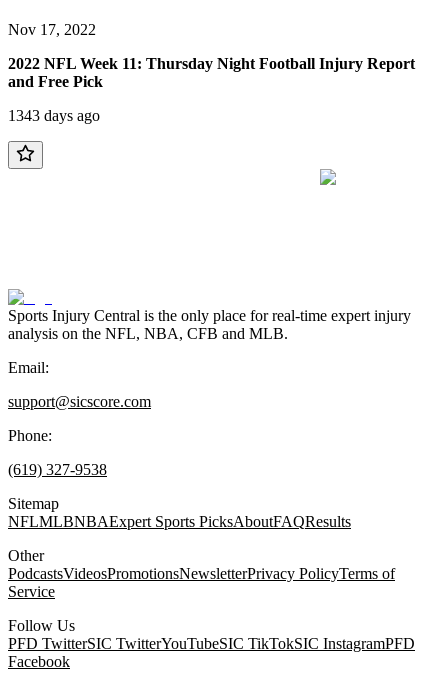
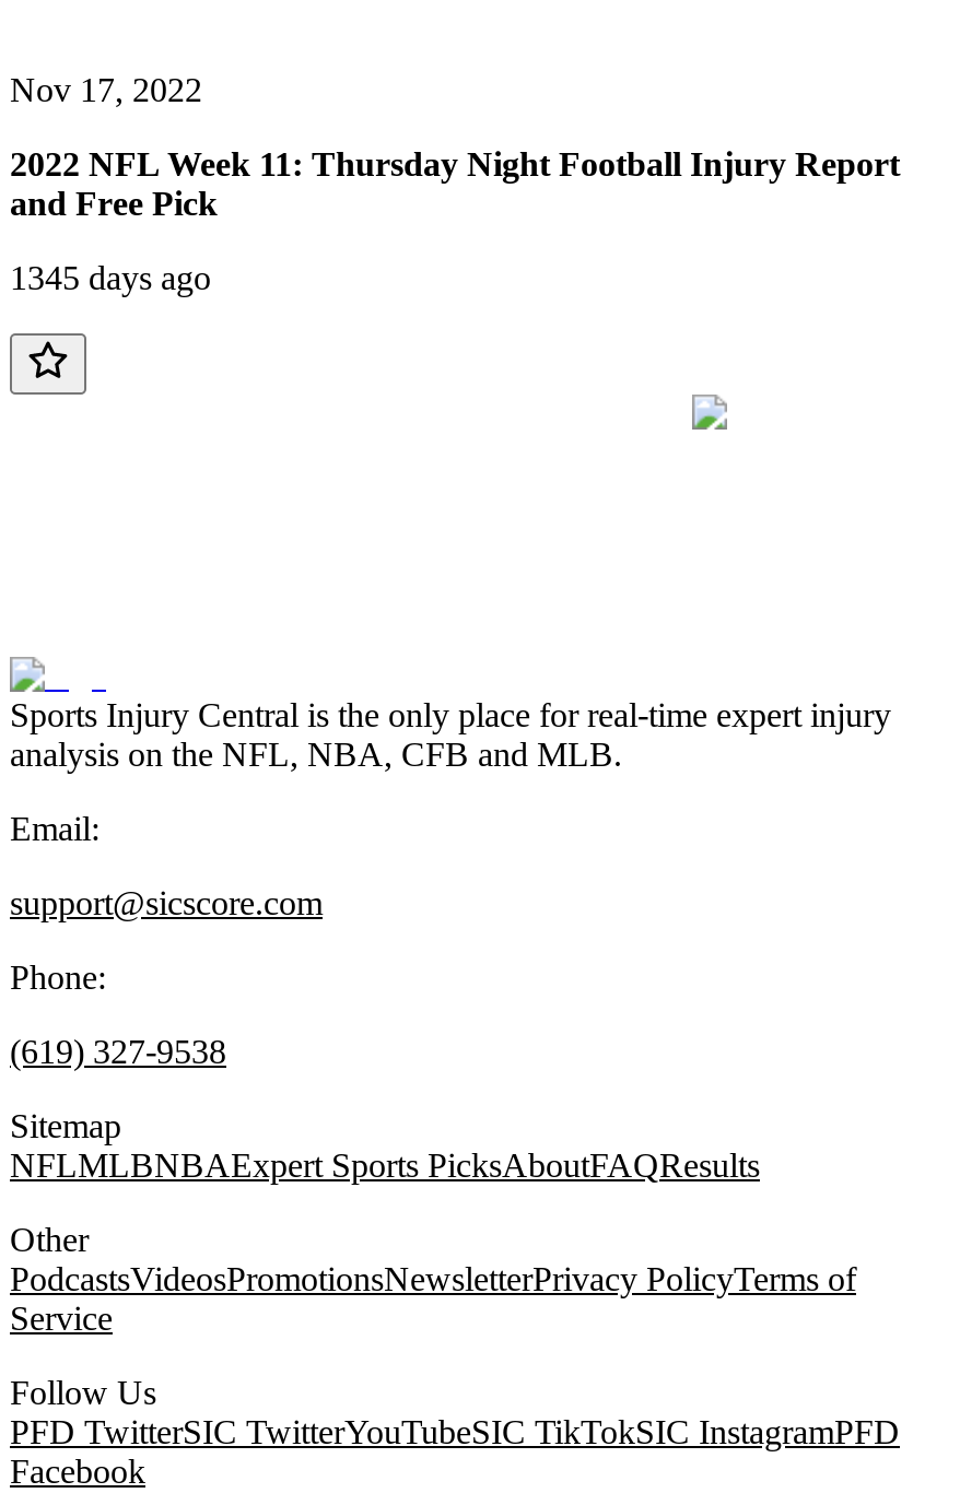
- 1343 days ago
+ 1345 days ago
